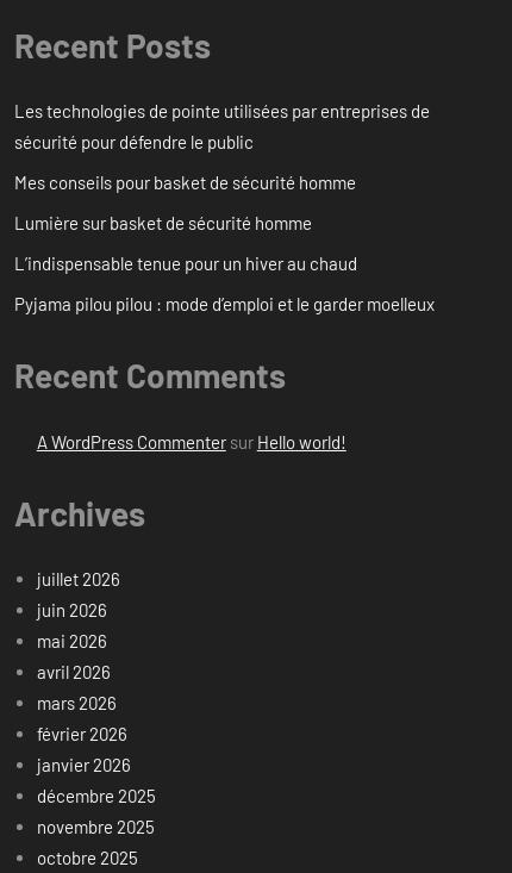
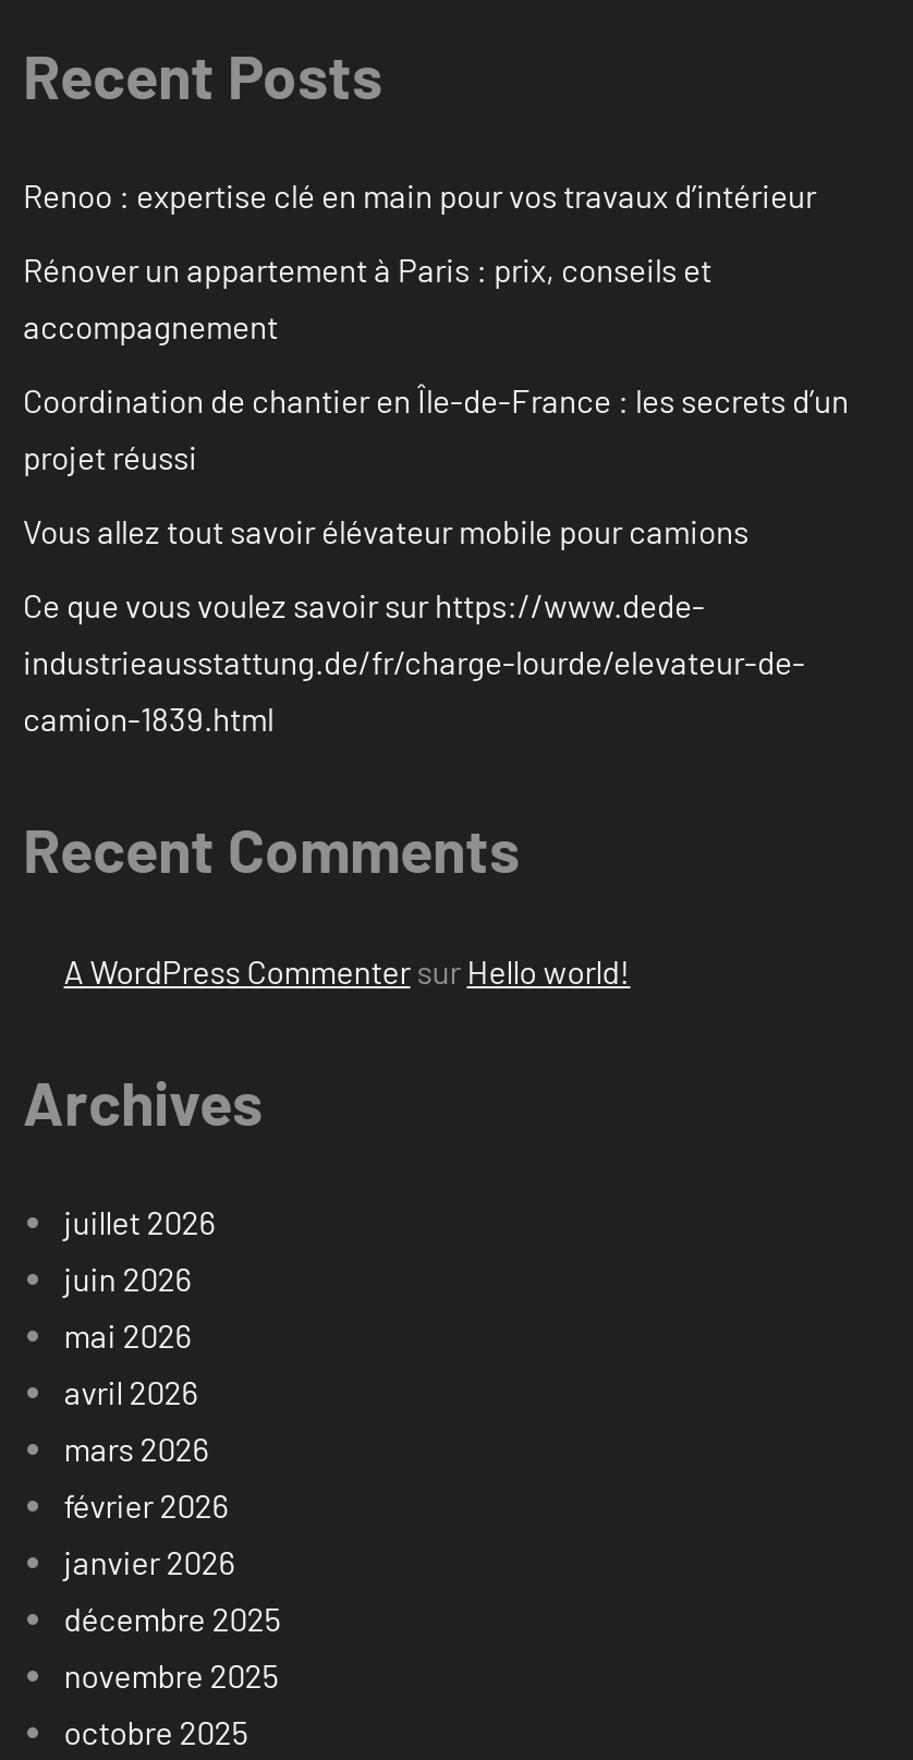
- Les technologies de pointe utilisées par entreprises de
- sécurité pour défendre le public
+ Renoo : expertise clé en main pour vos travaux d’intérieur

- Mes conseils pour basket de sécurité homme
+ Rénover un appartement à Paris : prix, conseils et
+ accompagnement

- Lumière sur basket de sécurité homme
+ Coordination de chantier en Île-de-France : les secrets d’un
+ projet réussi

- L’indispensable tenue pour un hiver au chaud
+ Vous allez tout savoir élévateur mobile pour camions

- Pyjama pilou pilou : mode d’emploi et le garder moelleux
+ Ce que vous voulez savoir sur https://www.dede-
+ industrieausstattung.de/fr/charge-lourde/elevateur-de-
+ camion-1839.html
